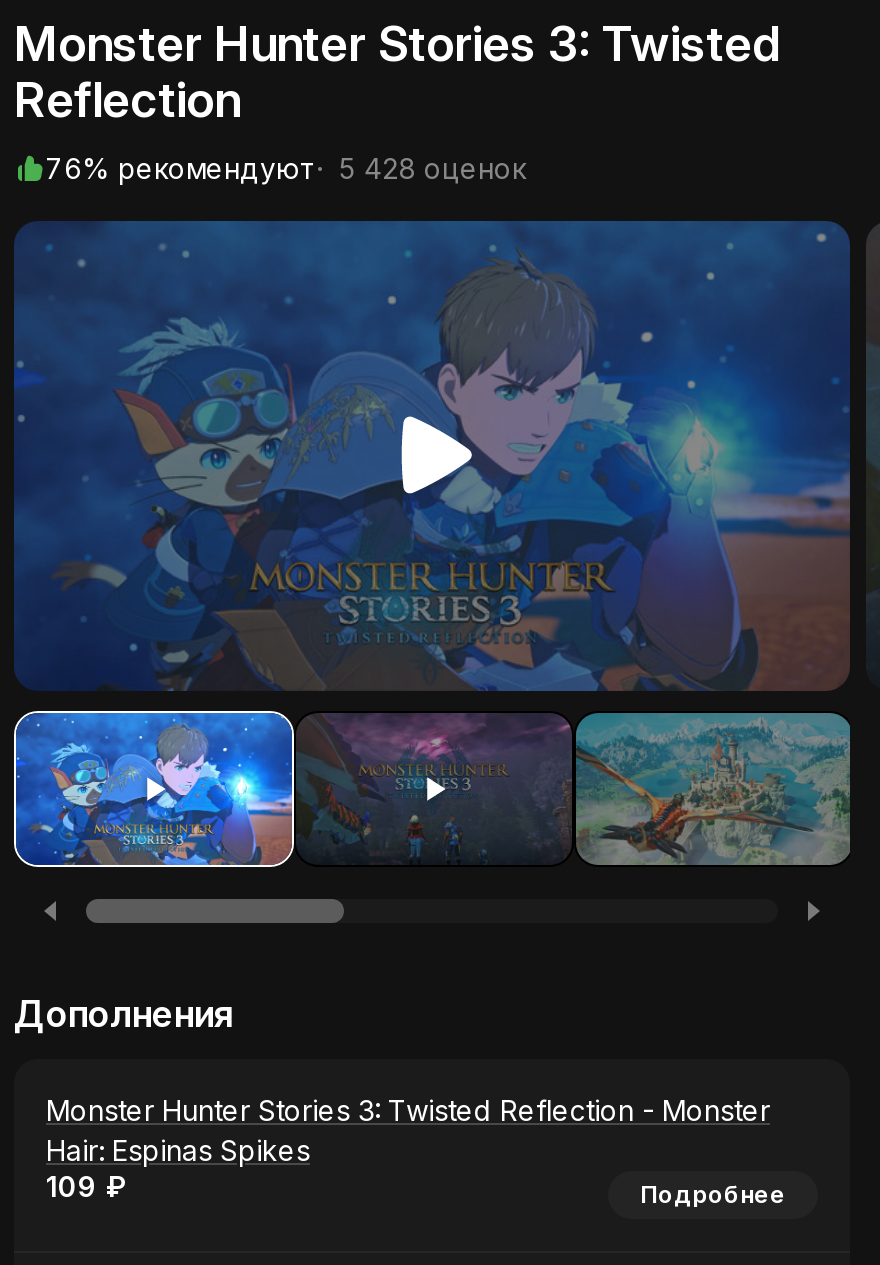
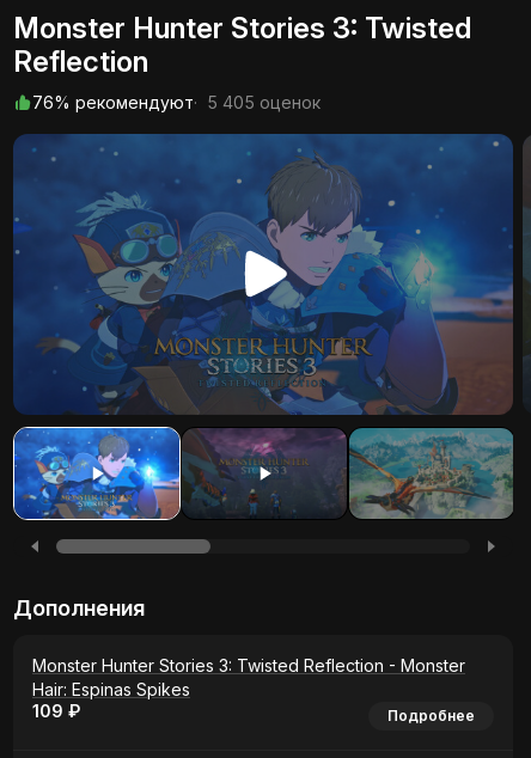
- 76% рекомендуют 5 428 оценок
+ 76% рекомендуют 5 405 оценок
